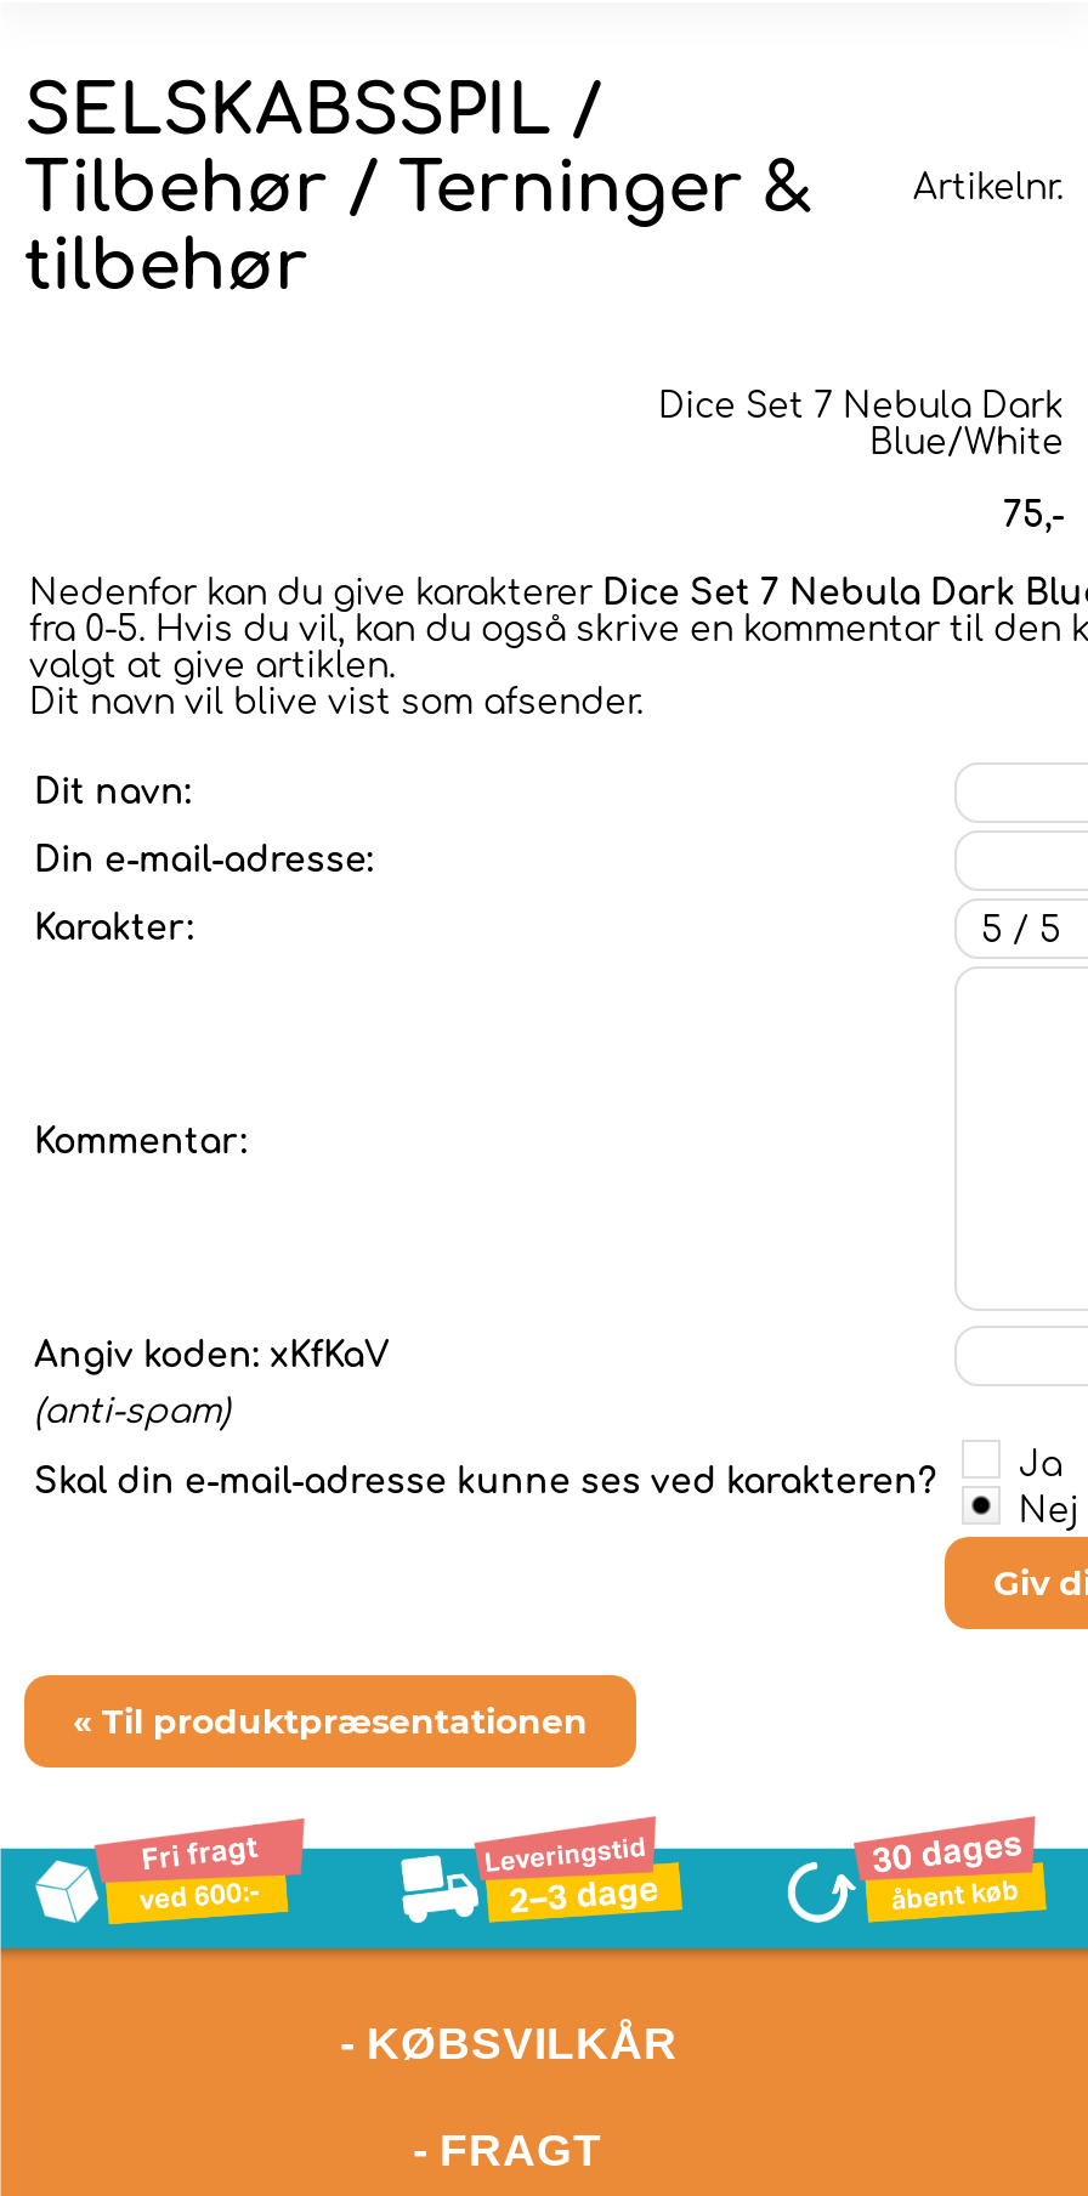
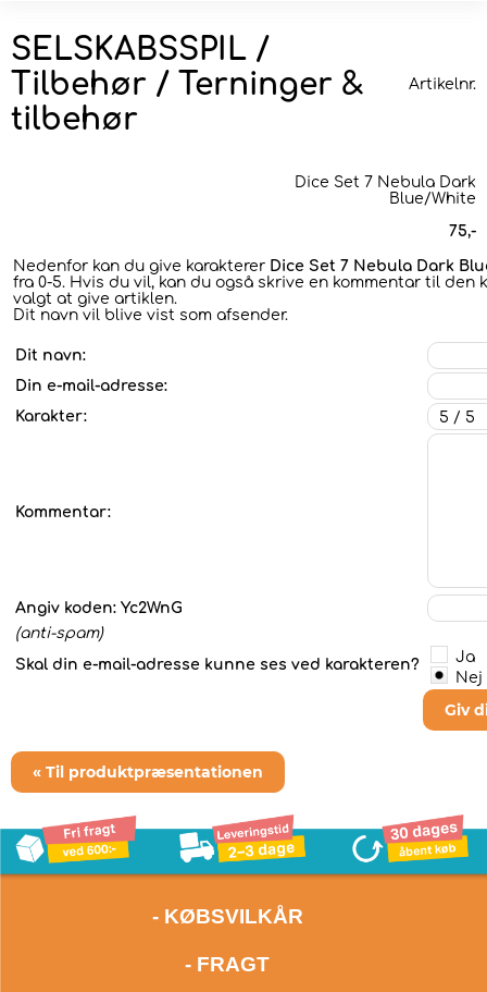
- Angiv koden: xKfKaV
+ Angiv koden: Yc2WnG
